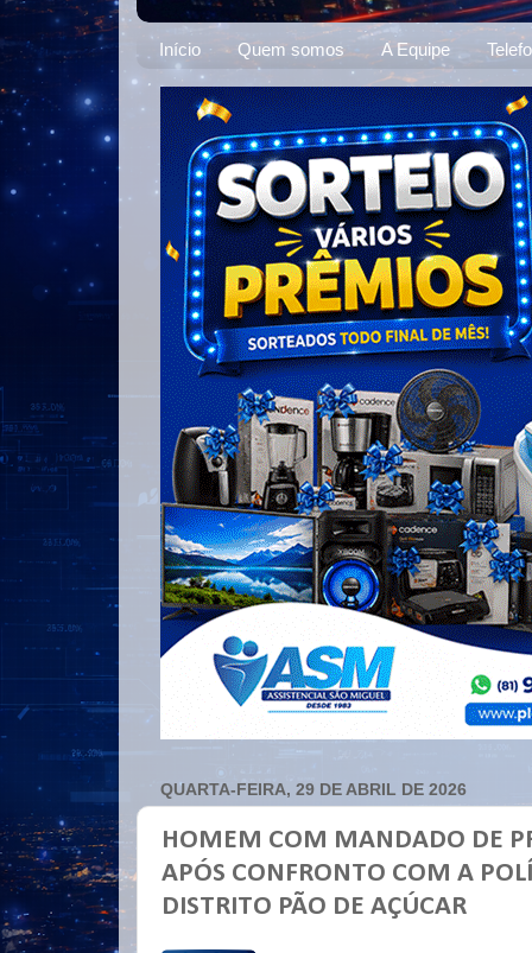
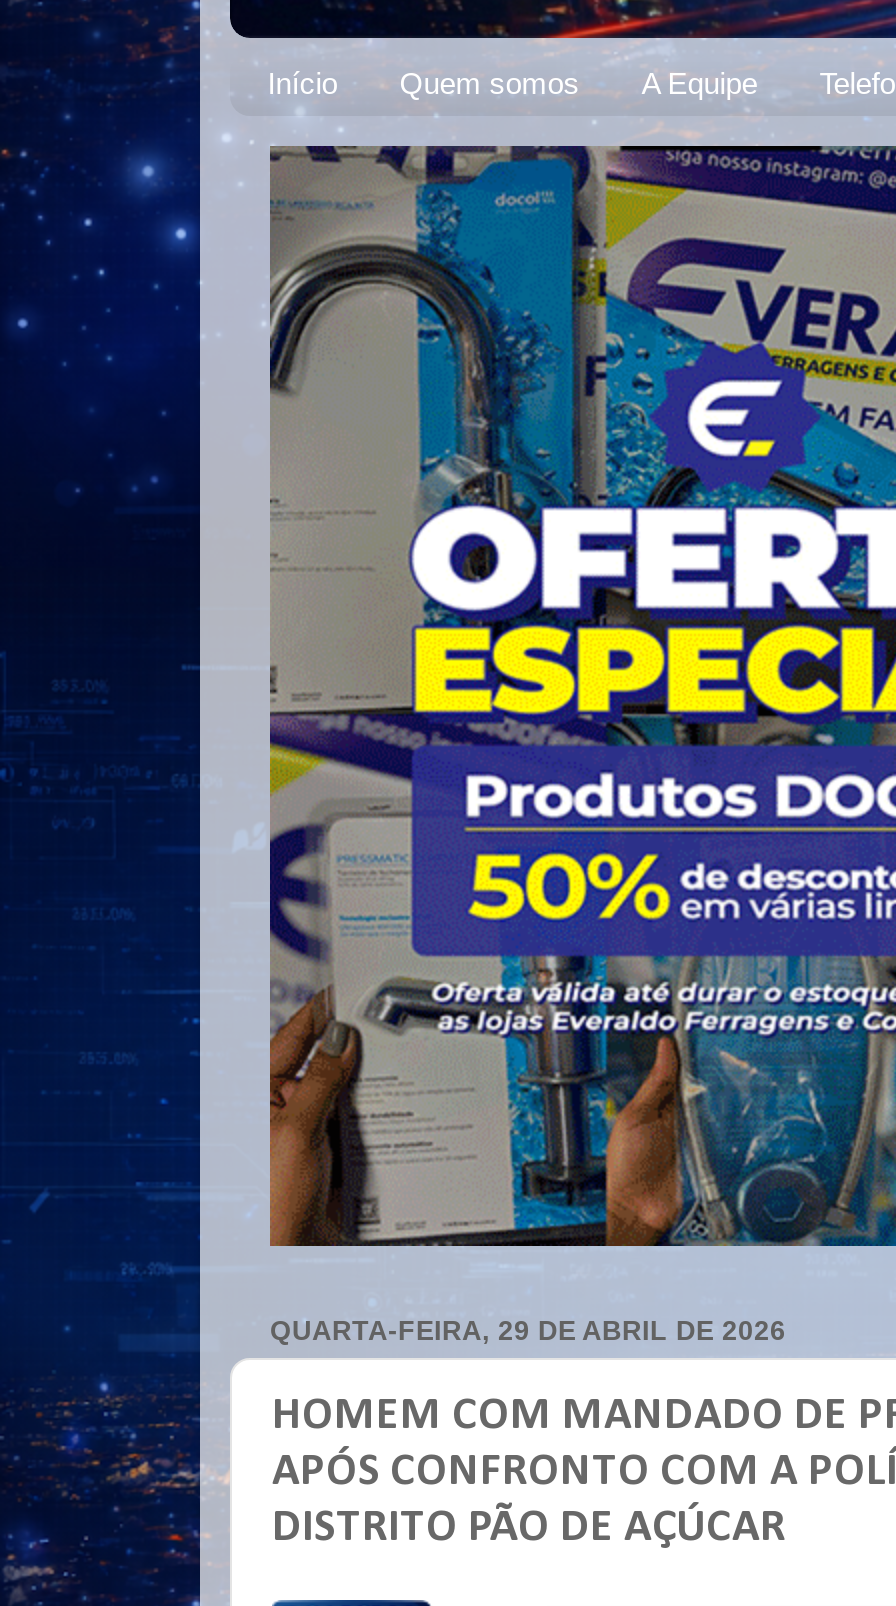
- [image]
+ [image]
